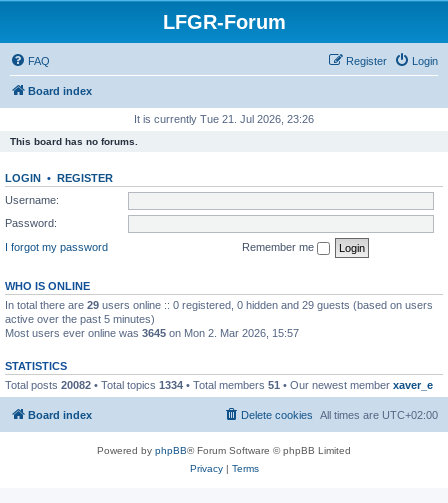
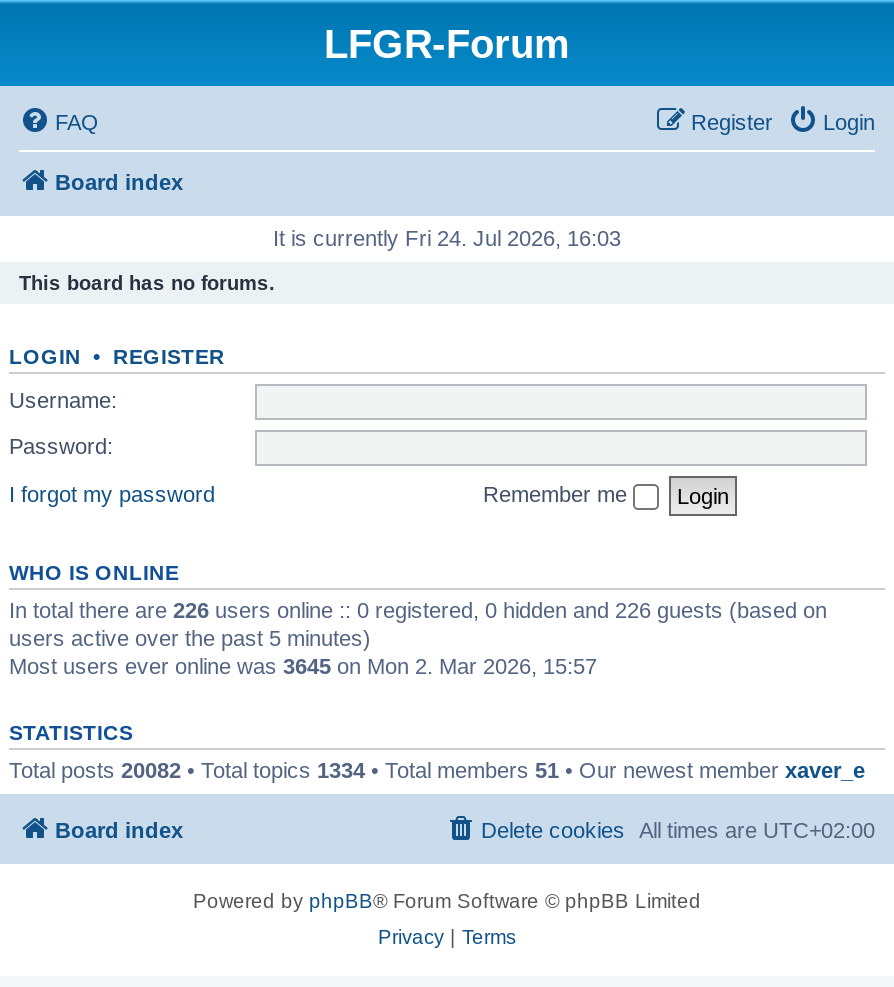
- It is currently Tue 21. Jul 2026, 23:26
+ It is currently Fri 24. Jul 2026, 16:03

- In total there are 29 users online :: 0 registered, 0 hidden and 29 guests (based on users
- active over the past 5 minutes)
+ In total there are 226 users online :: 0 registered, 0 hidden and 226 guests (based on
+ users active over the past 5 minutes)
